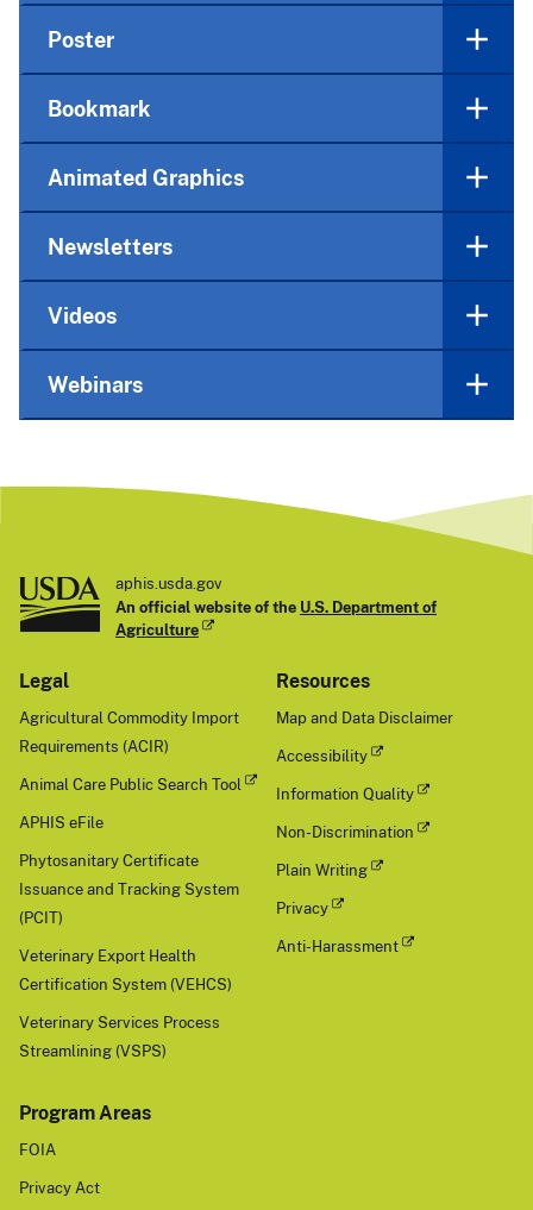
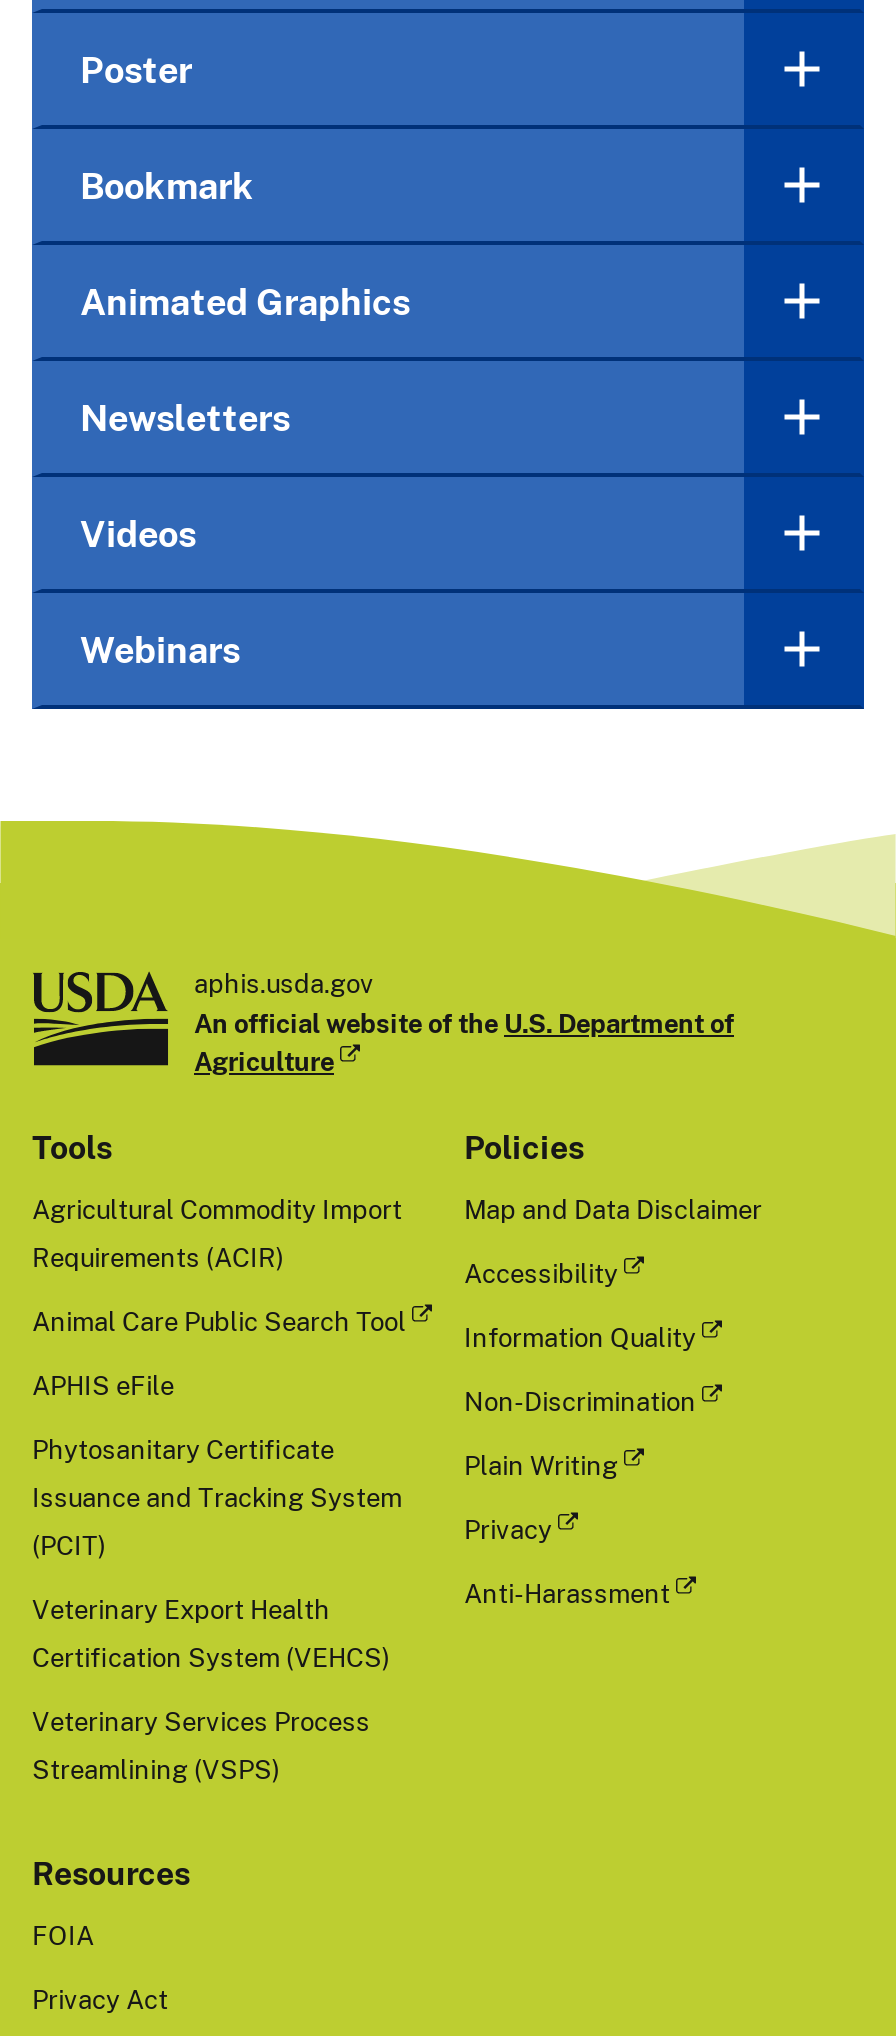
+ Policies

- Legal
+ Tools

moved down: Resources

- Program Areas
